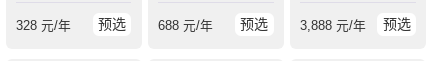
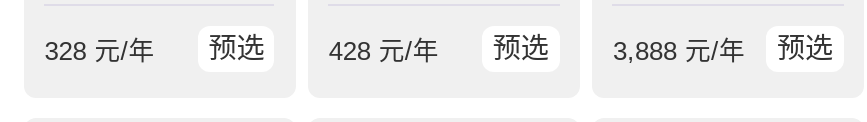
- 688 元/年 预选
+ 428 元/年 预选
